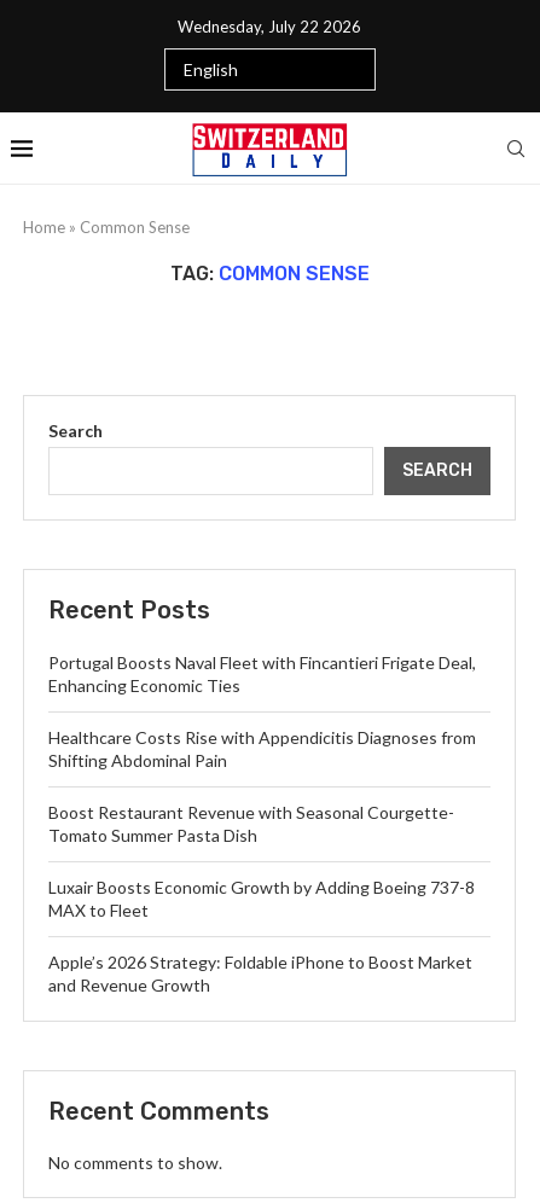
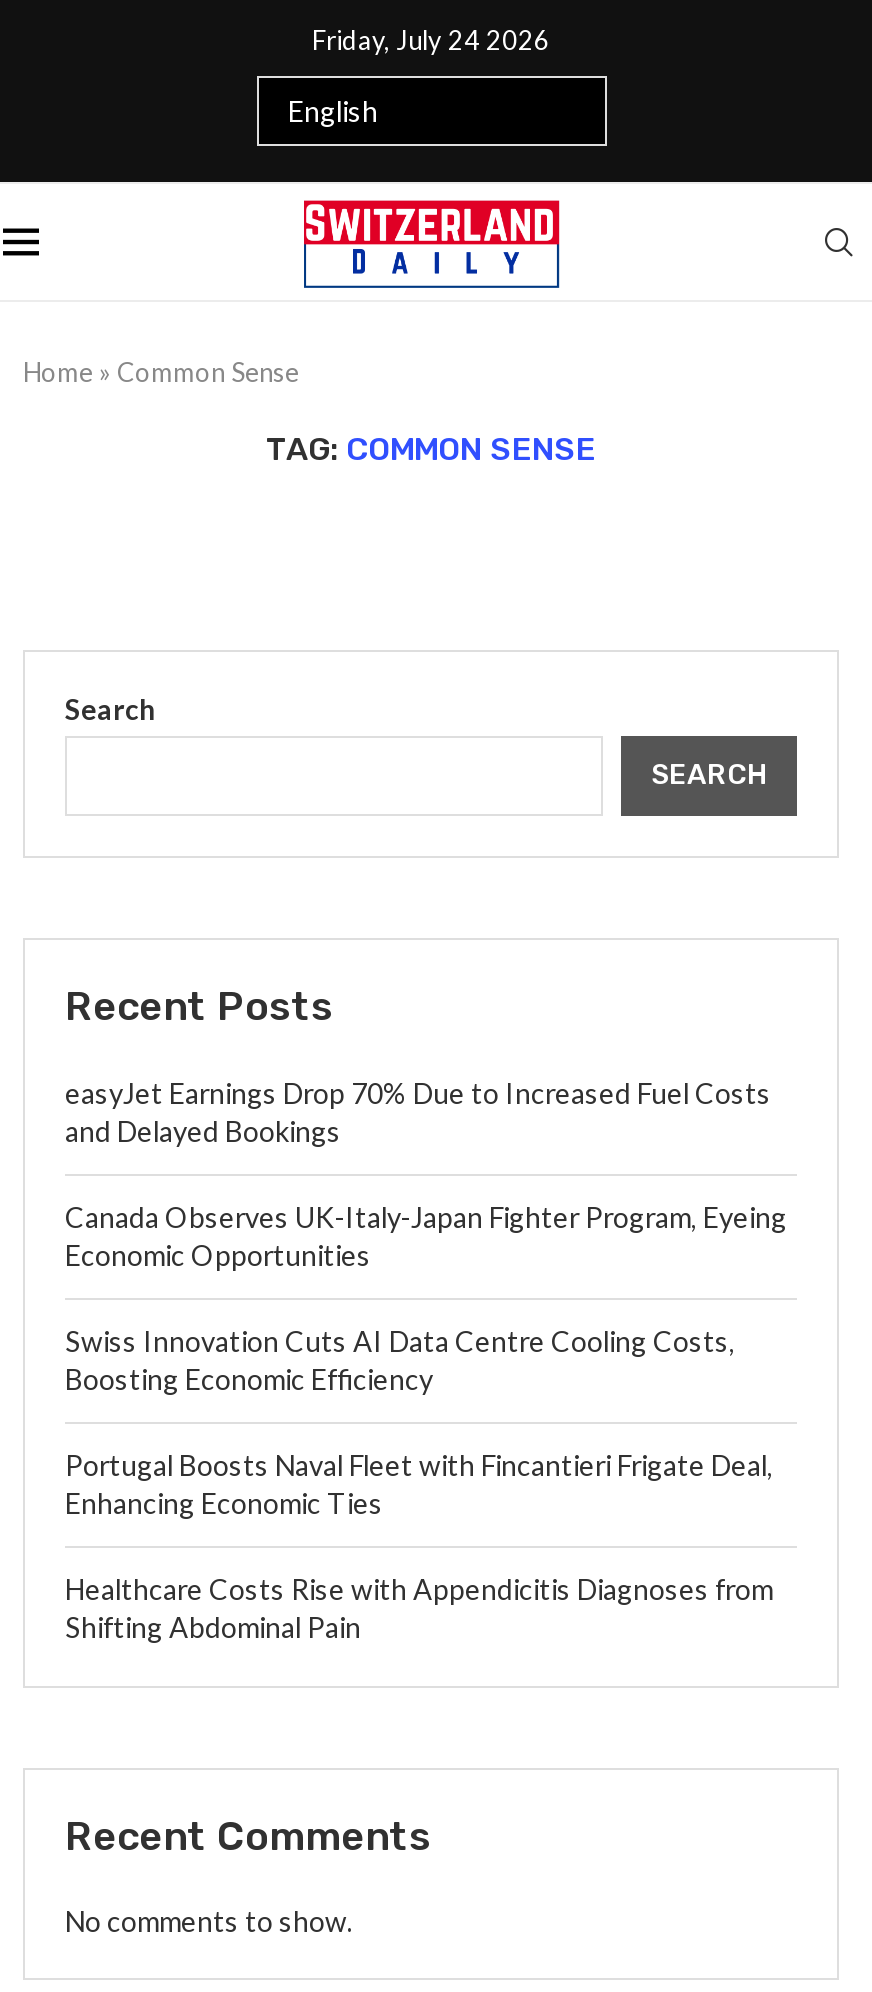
- Wednesday, July 22 2026
+ Friday, July 24 2026

+ easyJet Earnings Drop 70% Due to Increased Fuel Costs
+ and Delayed Bookings
+ Canada Observes UK-Italy-Japan Fighter Program, Eyeing
+ Economic Opportunities
+ Swiss Innovation Cuts AI Data Centre Cooling Costs,
+ Boosting Economic Efficiency

moved down: Portugal Boosts Naval Fleet with Fincantieri Frigate Deal, | Enhancing Economic Ties | Healthcare Costs Rise with Appendicitis Diagnoses from | Shifting Abdominal Pain

- Boost Restaurant Revenue with Seasonal Courgette-
- Tomato Summer Pasta Dish
- Luxair Boosts Economic Growth by Adding Boeing 737-8
- MAX to Fleet
- Apple’s 2026 Strategy: Foldable iPhone to Boost Market
- and Revenue Growth
